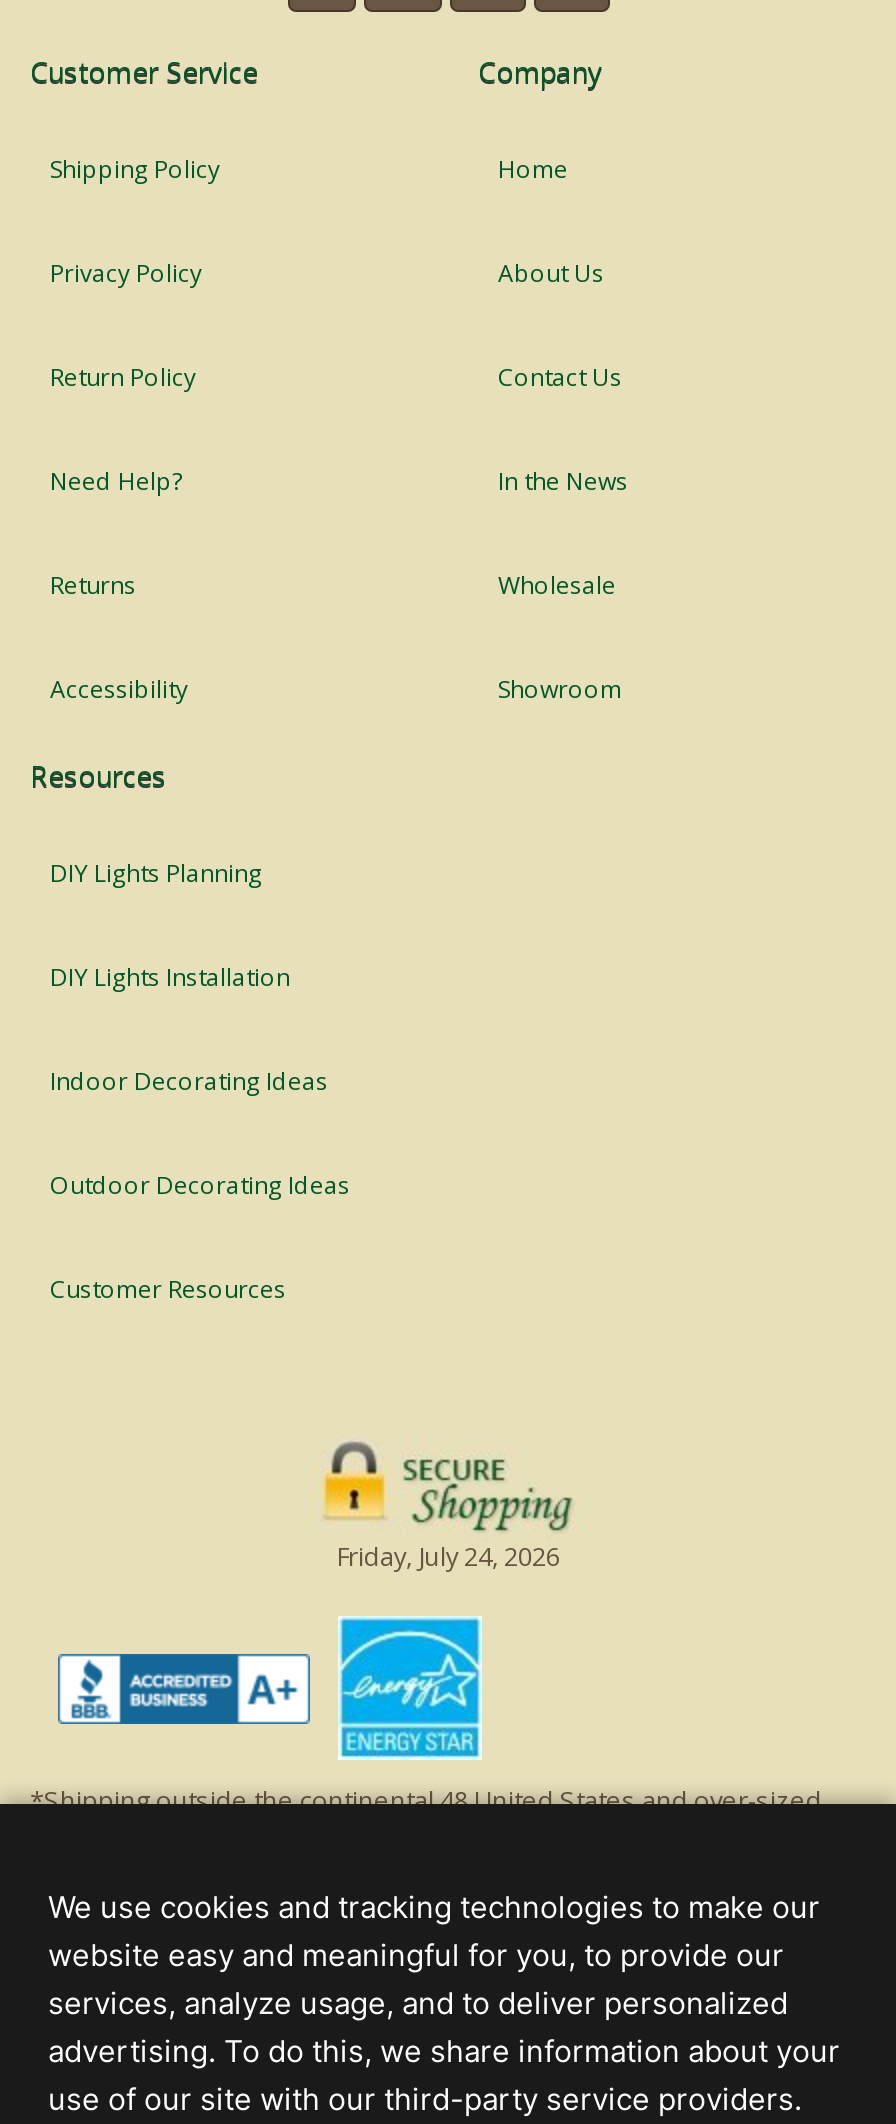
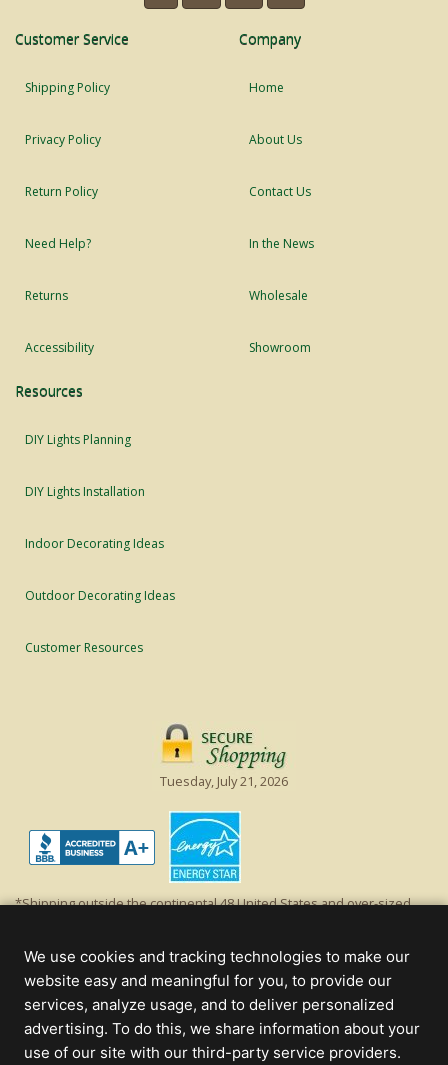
- Friday, July 24, 2026
+ Tuesday, July 21, 2026
